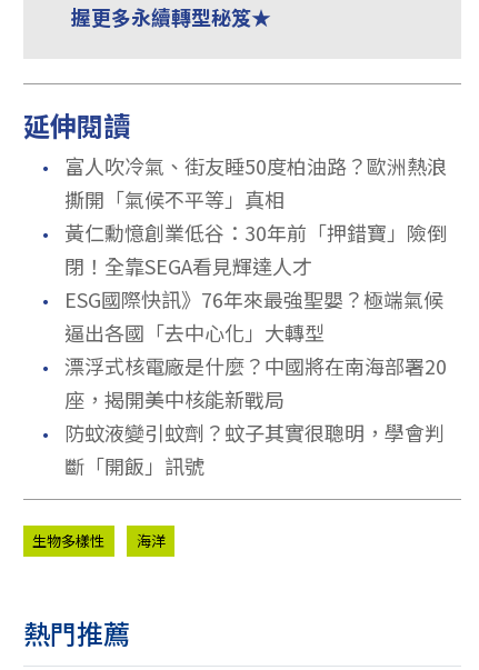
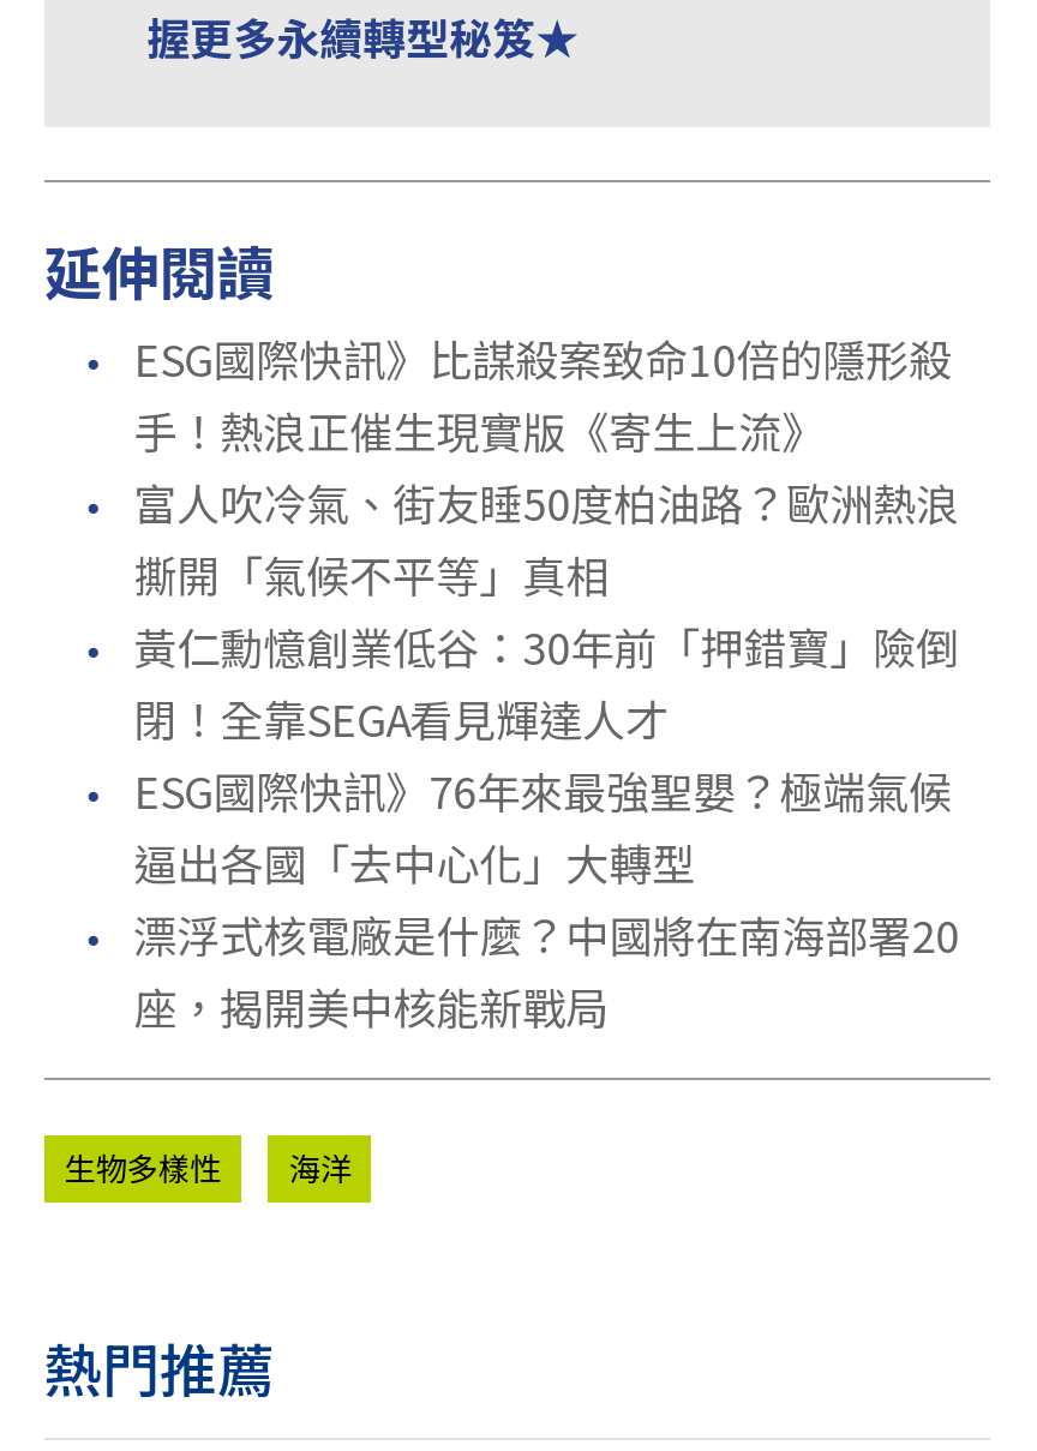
+ ． ESG國際快訊》比謀殺案致命10倍的隱形殺
+ 手！熱浪正催生現實版《寄生上流》

moved down: ． 富人吹冷氣、街友睡50度柏油路？歐洲熱浪 | 撕開「氣候不平等」真相 | ． 黃仁勳憶創業低谷：30年前「押錯寶」險倒 | 閉！全靠SEGA看見輝達人才 | ． ESG國際快訊》76年來最強聖嬰？極端氣候 | 逼出各國「去中心化」大轉型 | ． 漂浮式核電廠是什麼？中國將在南海部署20 | 座，揭開美中核能新戰局

- ． 防蚊液變引蚊劑？蚊子其實很聰明，學會判
- 斷「開飯」訊號
